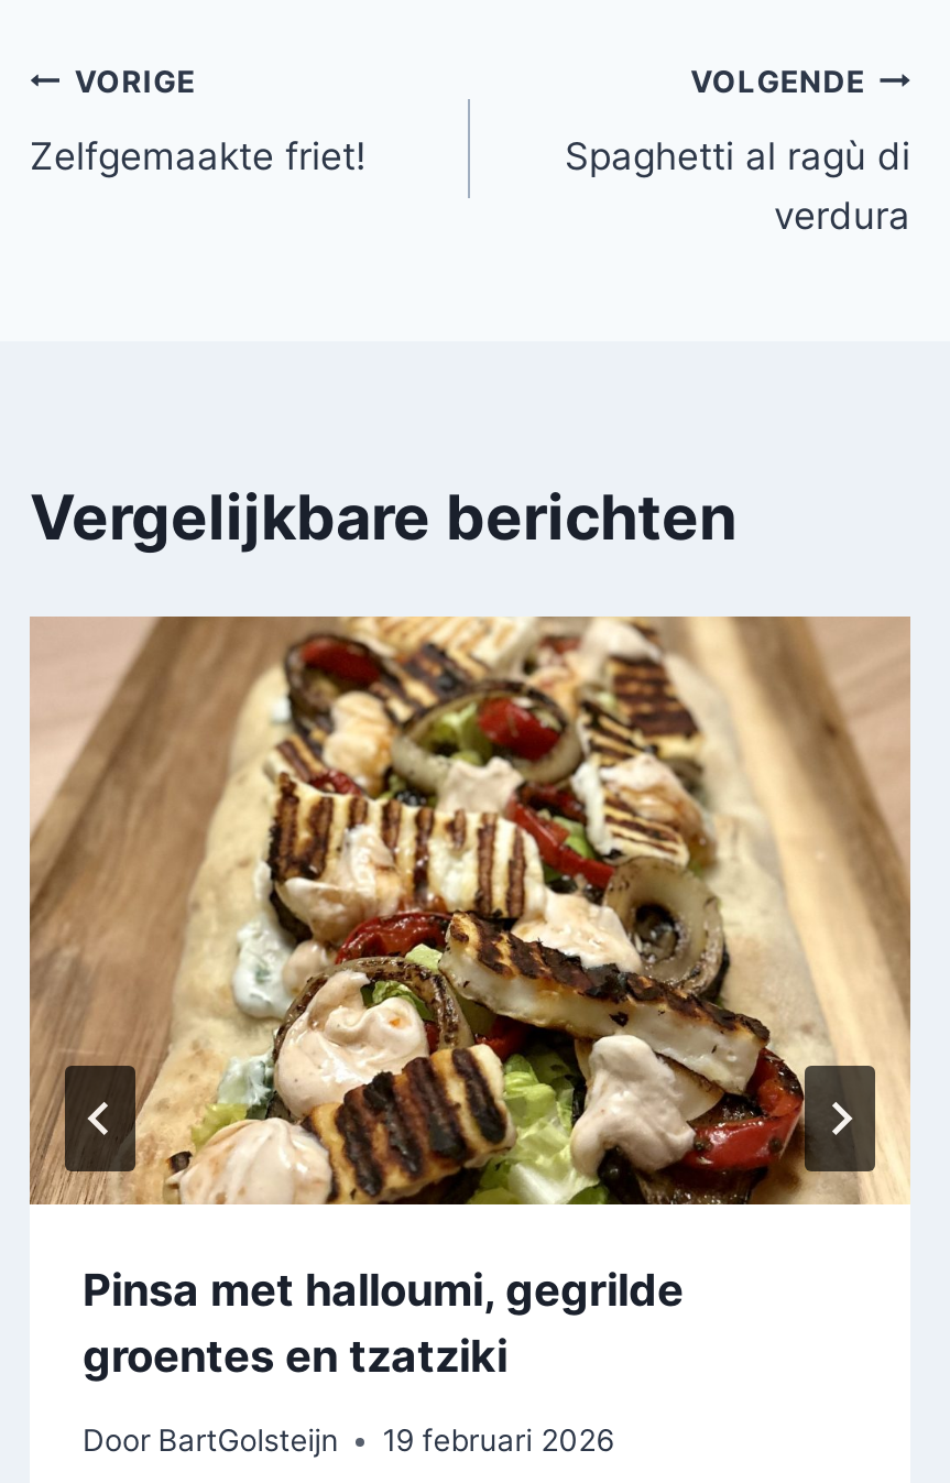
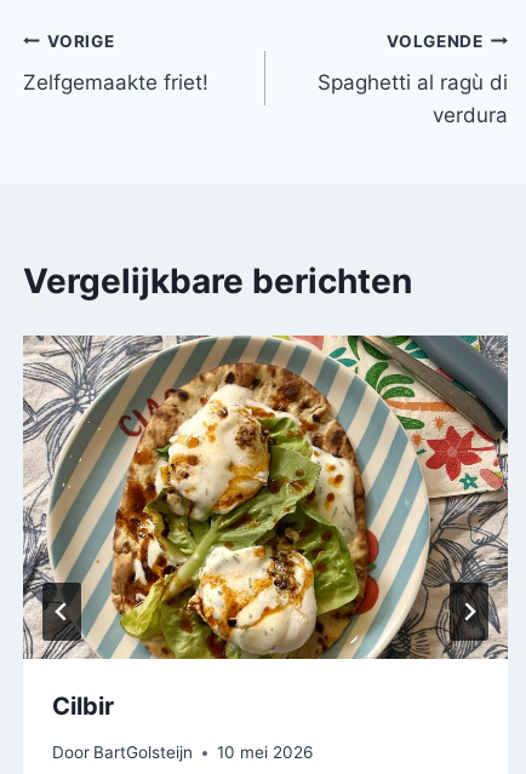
- [image]
- Pinsa met halloumi, gegrilde
- groentes en tzatziki
+ [image]
+ Cilbir

- Door BartGolsteijn 19 februari 2026
+ Door BartGolsteijn 10 mei 2026
